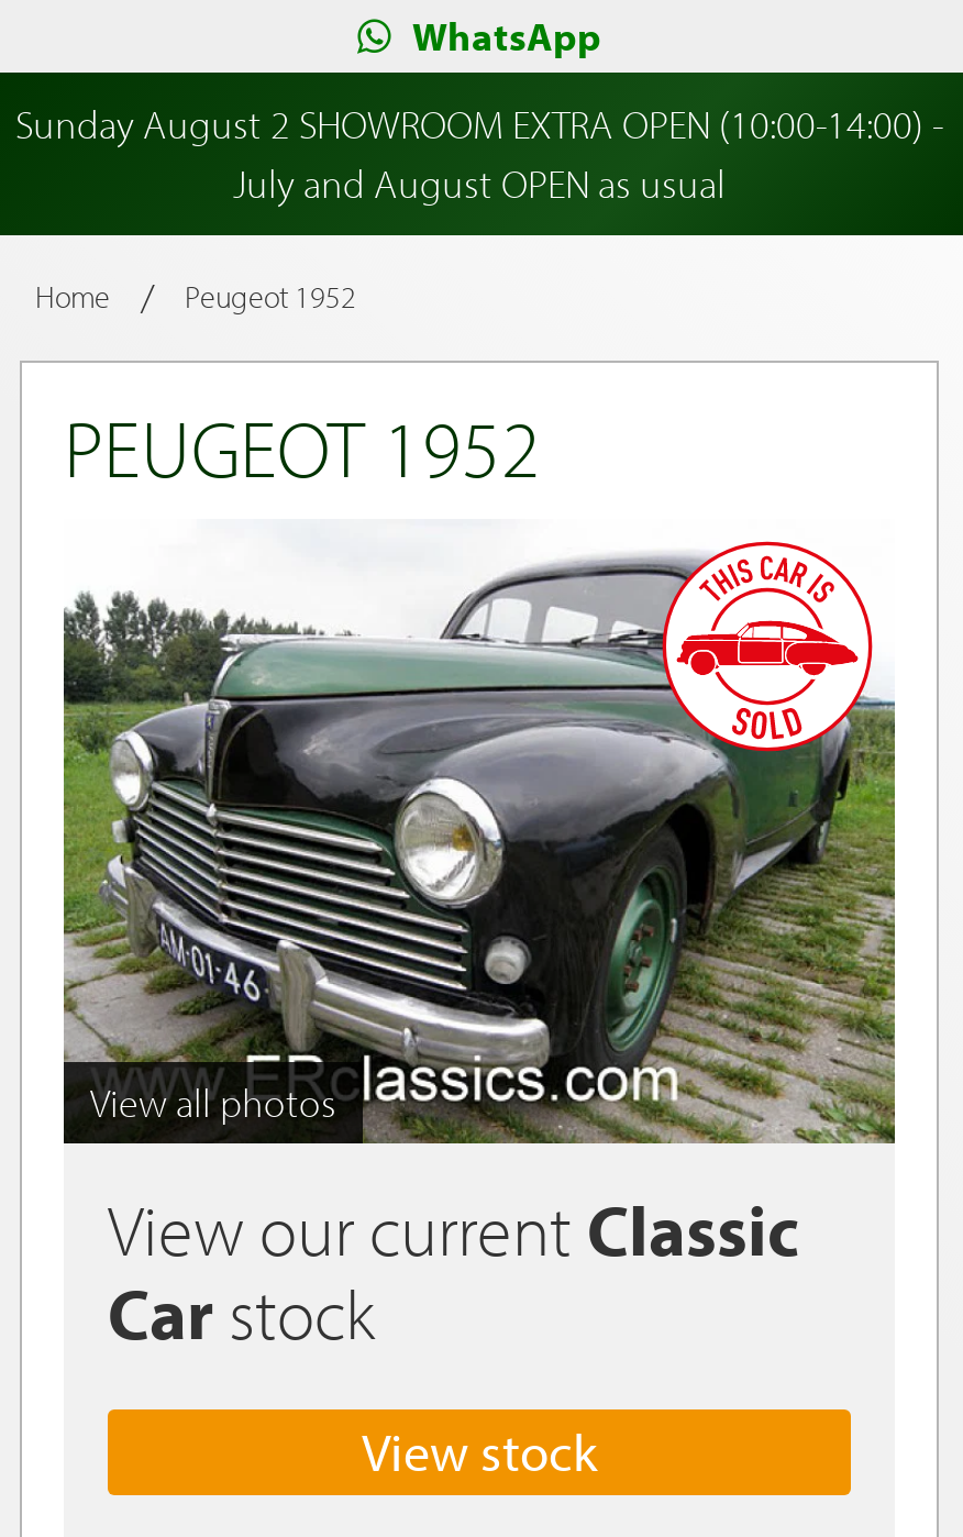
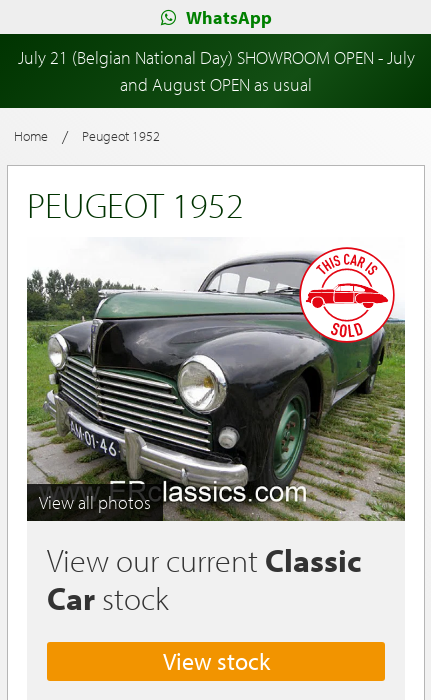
- Sunday August 2 SHOWROOM EXTRA OPEN (10:00-14:00) -
- July and August OPEN as usual
+ July 21 (Belgian National Day) SHOWROOM OPEN - July
+ and August OPEN as usual
